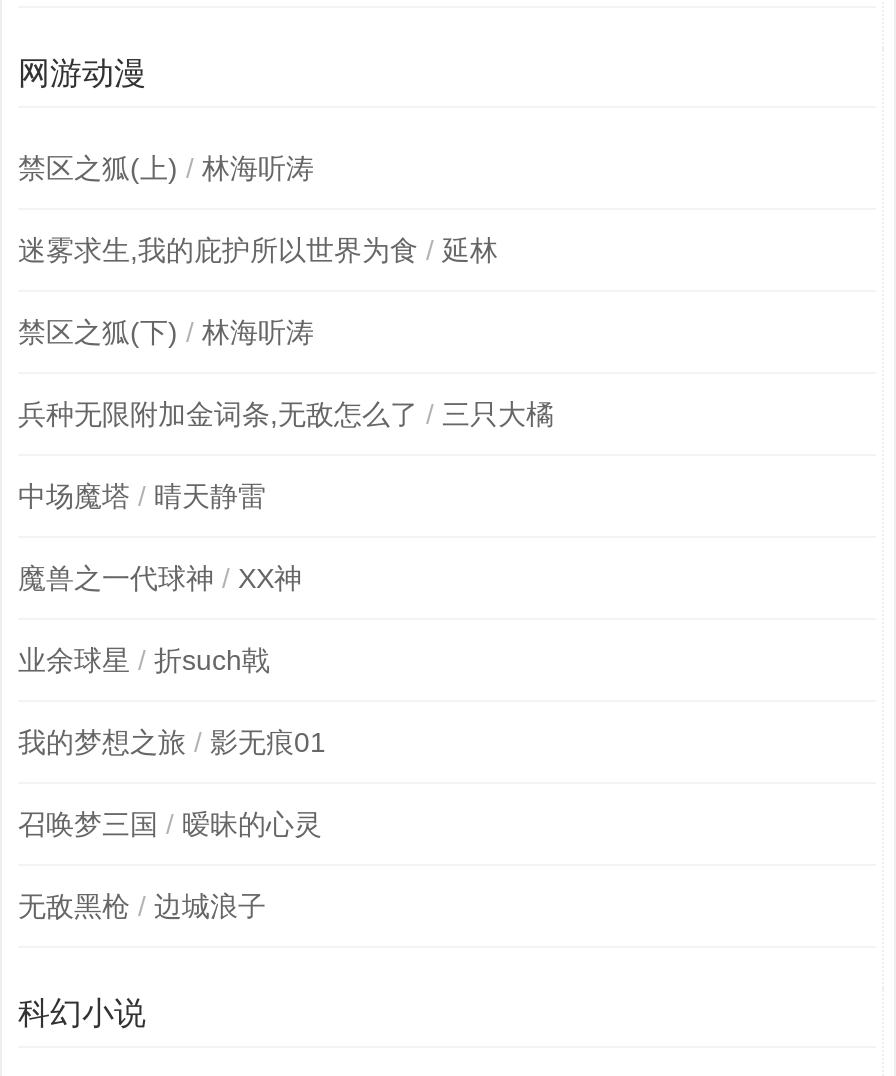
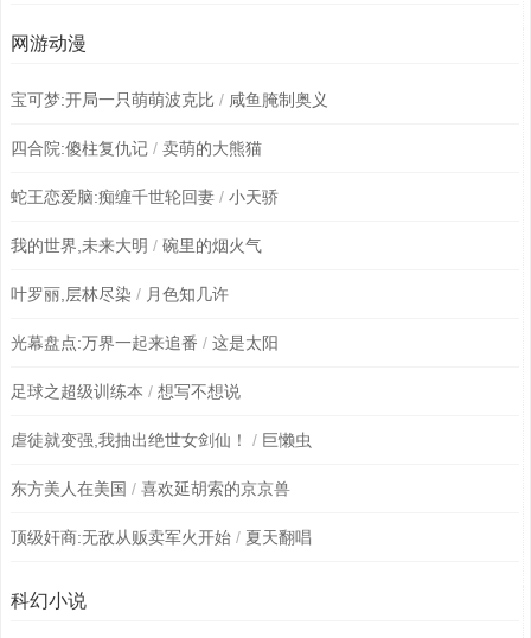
- 禁区之狐(上) /林海听涛
+ 宝可梦:开局一只萌萌波克比/咸鱼腌制奥义

- 迷雾求生,我的庇护所以世界为食/延林
+ 四合院:傻柱复仇记/卖萌的大熊猫

- 禁区之狐(下) /林海听涛
+ 蛇王恋爱脑:痴缠千世轮回妻/小天骄

- 兵种无限附加金词条,无敌怎么了/三只大橘
+ 我的世界,未来大明/碗里的烟火气

- 中场魔塔/晴天静雷
+ 叶罗丽,层林尽染/月色知几许

- 魔兽之一代球神/ XX神
+ 光幕盘点:万界一起来追番/这是太阳

- 业余球星/折such戟
+ 足球之超级训练本/想写不想说

- 我的梦想之旅/影无痕01
+ 虐徒就变强,我抽出绝世女剑仙！/巨懒虫

- 召唤梦三国/暧昧的心灵
+ 东方美人在美国/喜欢延胡索的京京兽

- 无敌黑枪/边城浪子
+ 顶级奸商:无敌从贩卖军火开始/夏天翻唱
